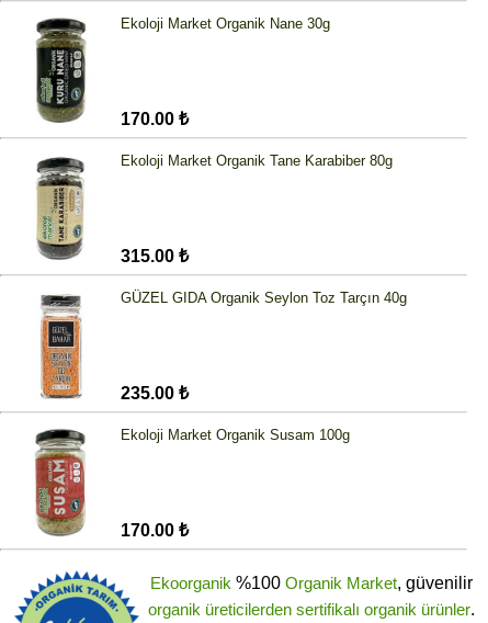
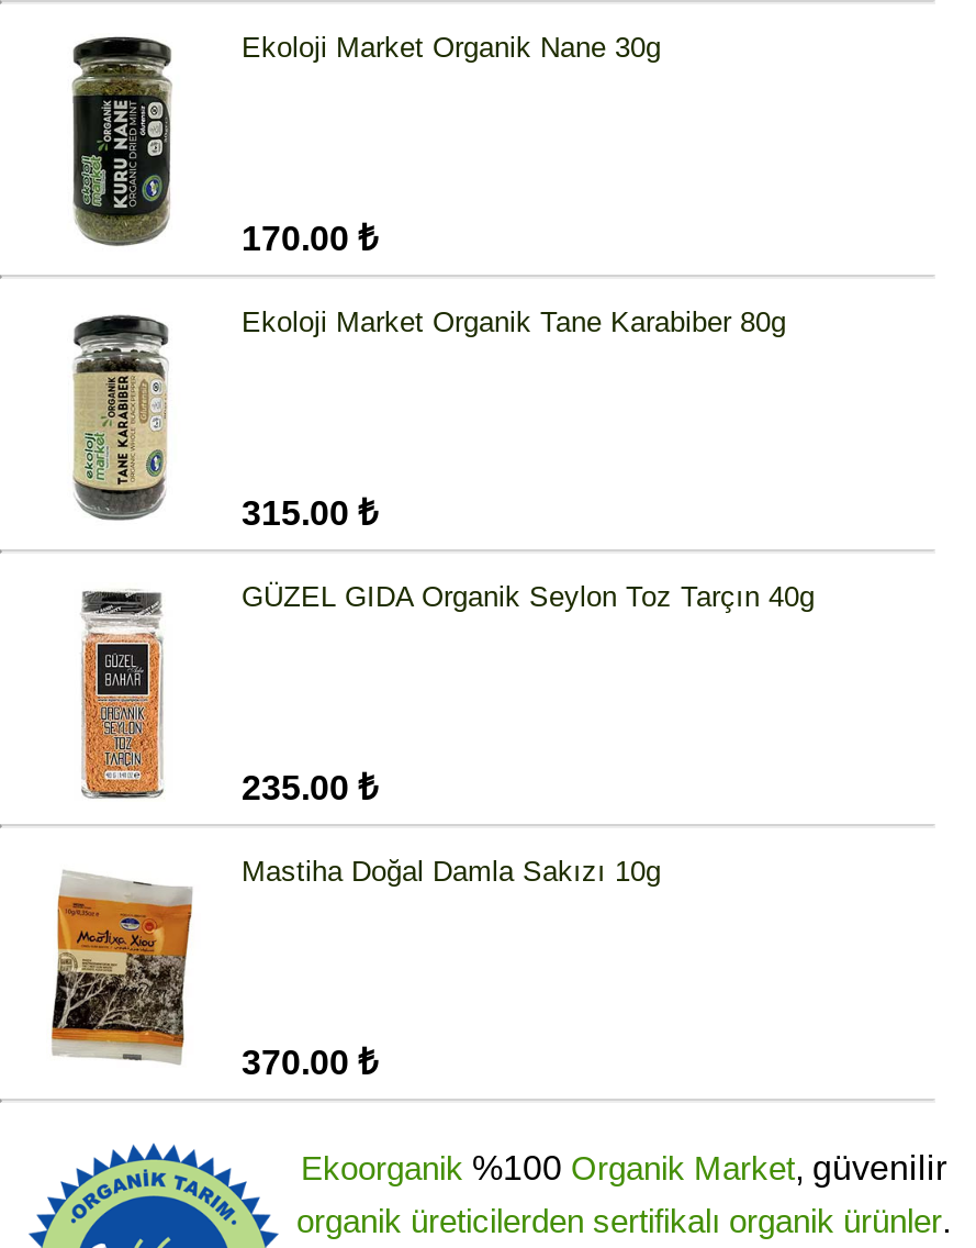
- [image]
- Ekoloji Market Organik Susam 100g
+ [image]
+ Mastiha Doğal Damla Sakızı 10g

- 170.00 ₺
+ 370.00 ₺
